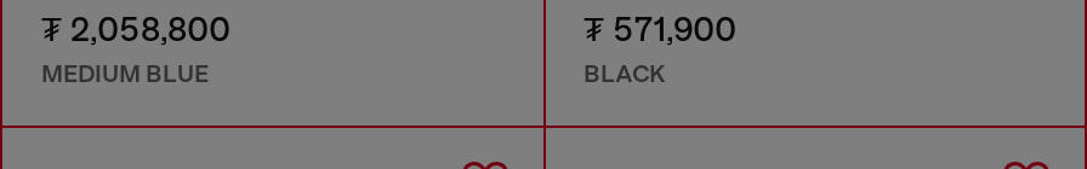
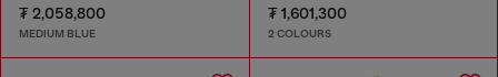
- ₮ 571,900
- BLACK
+ ₮ 1,601,300
+ 2 COLOURS
